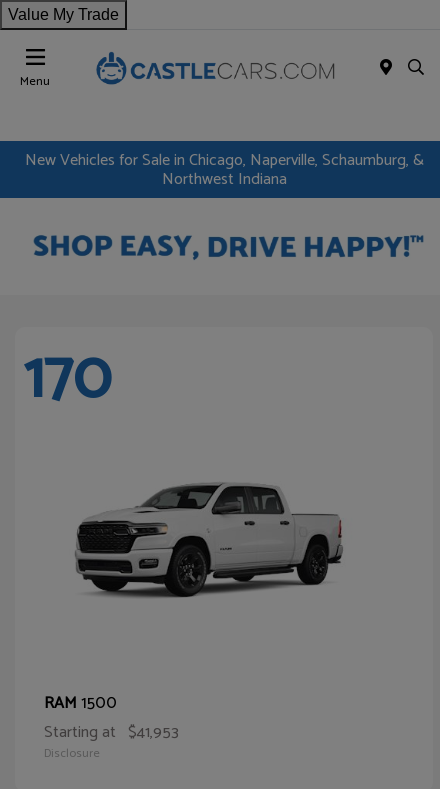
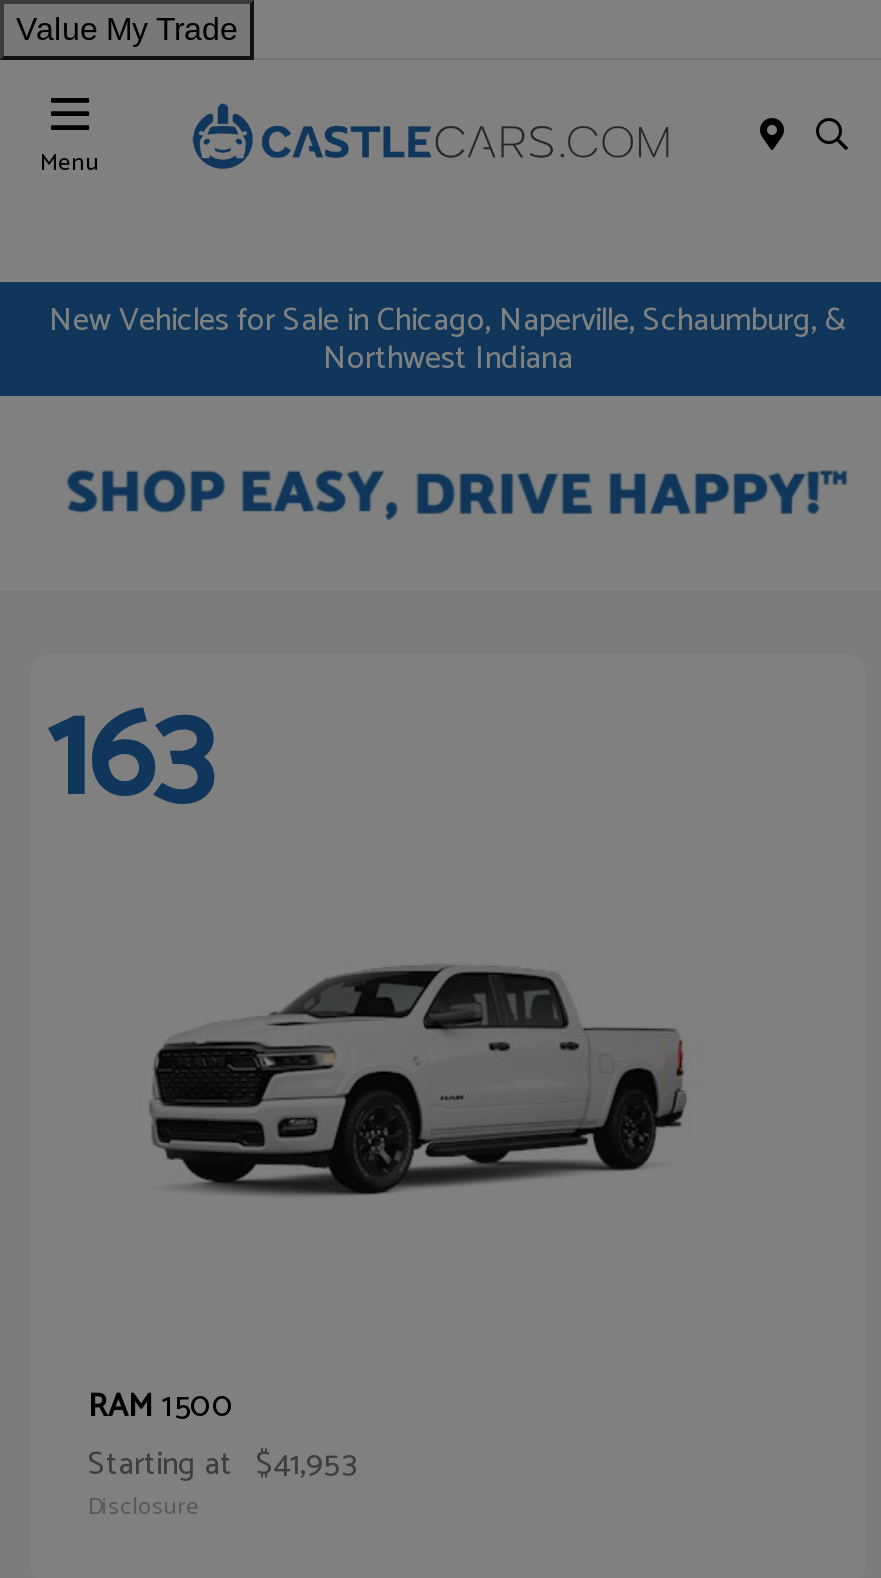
- 170
+ 163
